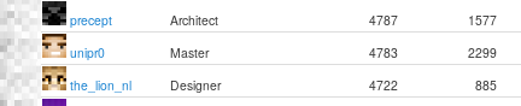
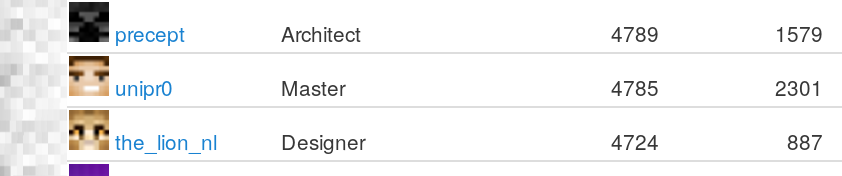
- 4787
+ 4789

- 1577
+ 1579

- 4783
+ 4785

- 2299
+ 2301

- 4722
+ 4724

- 885
+ 887
